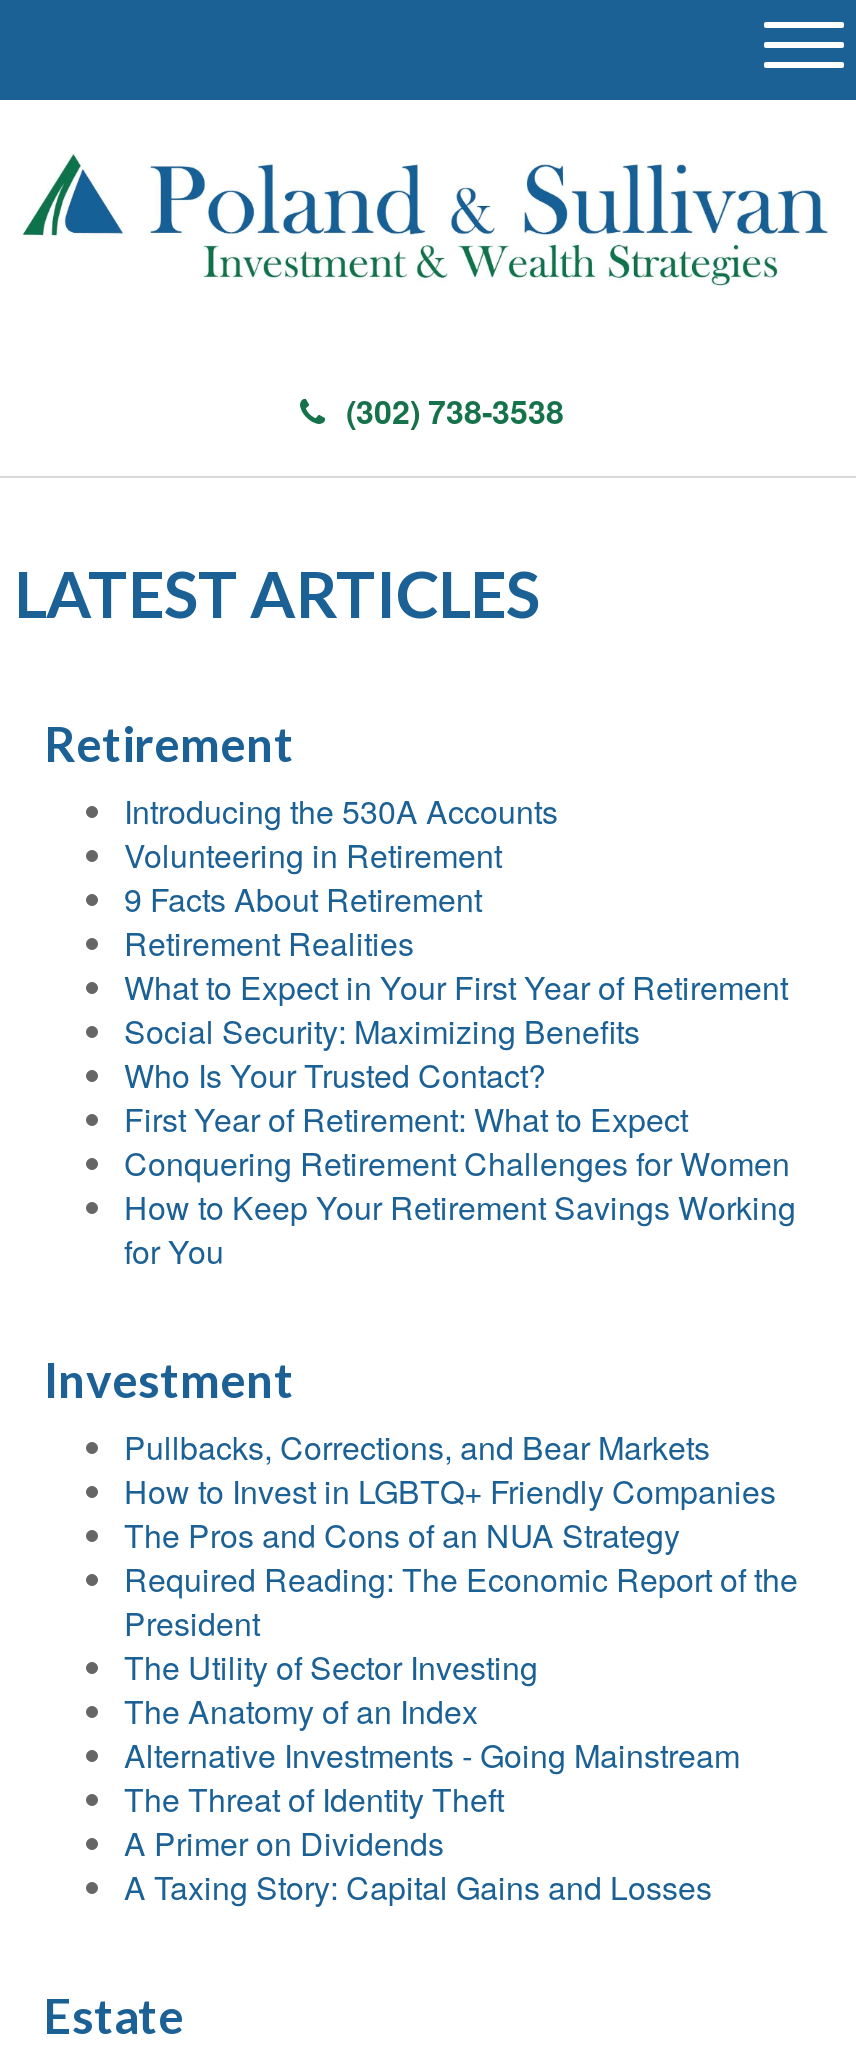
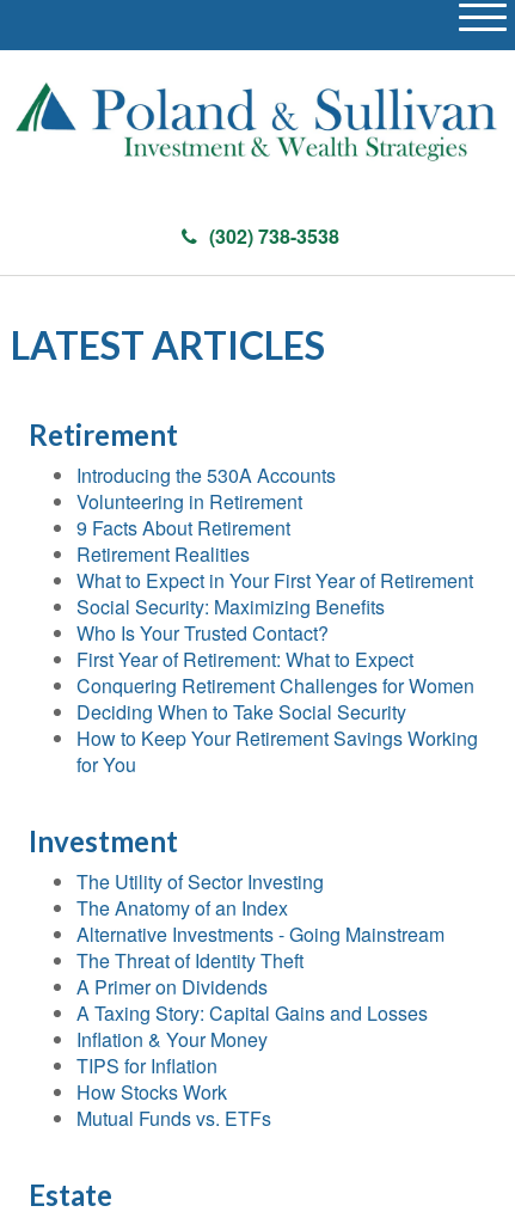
moved down: How to Keep Your Retirement Savings Working | for You | Investment

+ Deciding When to Take Social Security

- Pullbacks, Corrections, and Bear Markets
- How to Invest in LGBTQ+ Friendly Companies
- The Pros and Cons of an NUA Strategy
- Required Reading: The Economic Report of the
- President

moved up: The Utility of Sector Investing | The Anatomy of an Index | Alternative Investments - Going Mainstream | The Threat of Identity Theft | A Primer on Dividends | A Taxing Story: Capital Gains and Losses

+ Inflation & Your Money
+ TIPS for Inflation
+ How Stocks Work
+ Mutual Funds vs. ETFs
